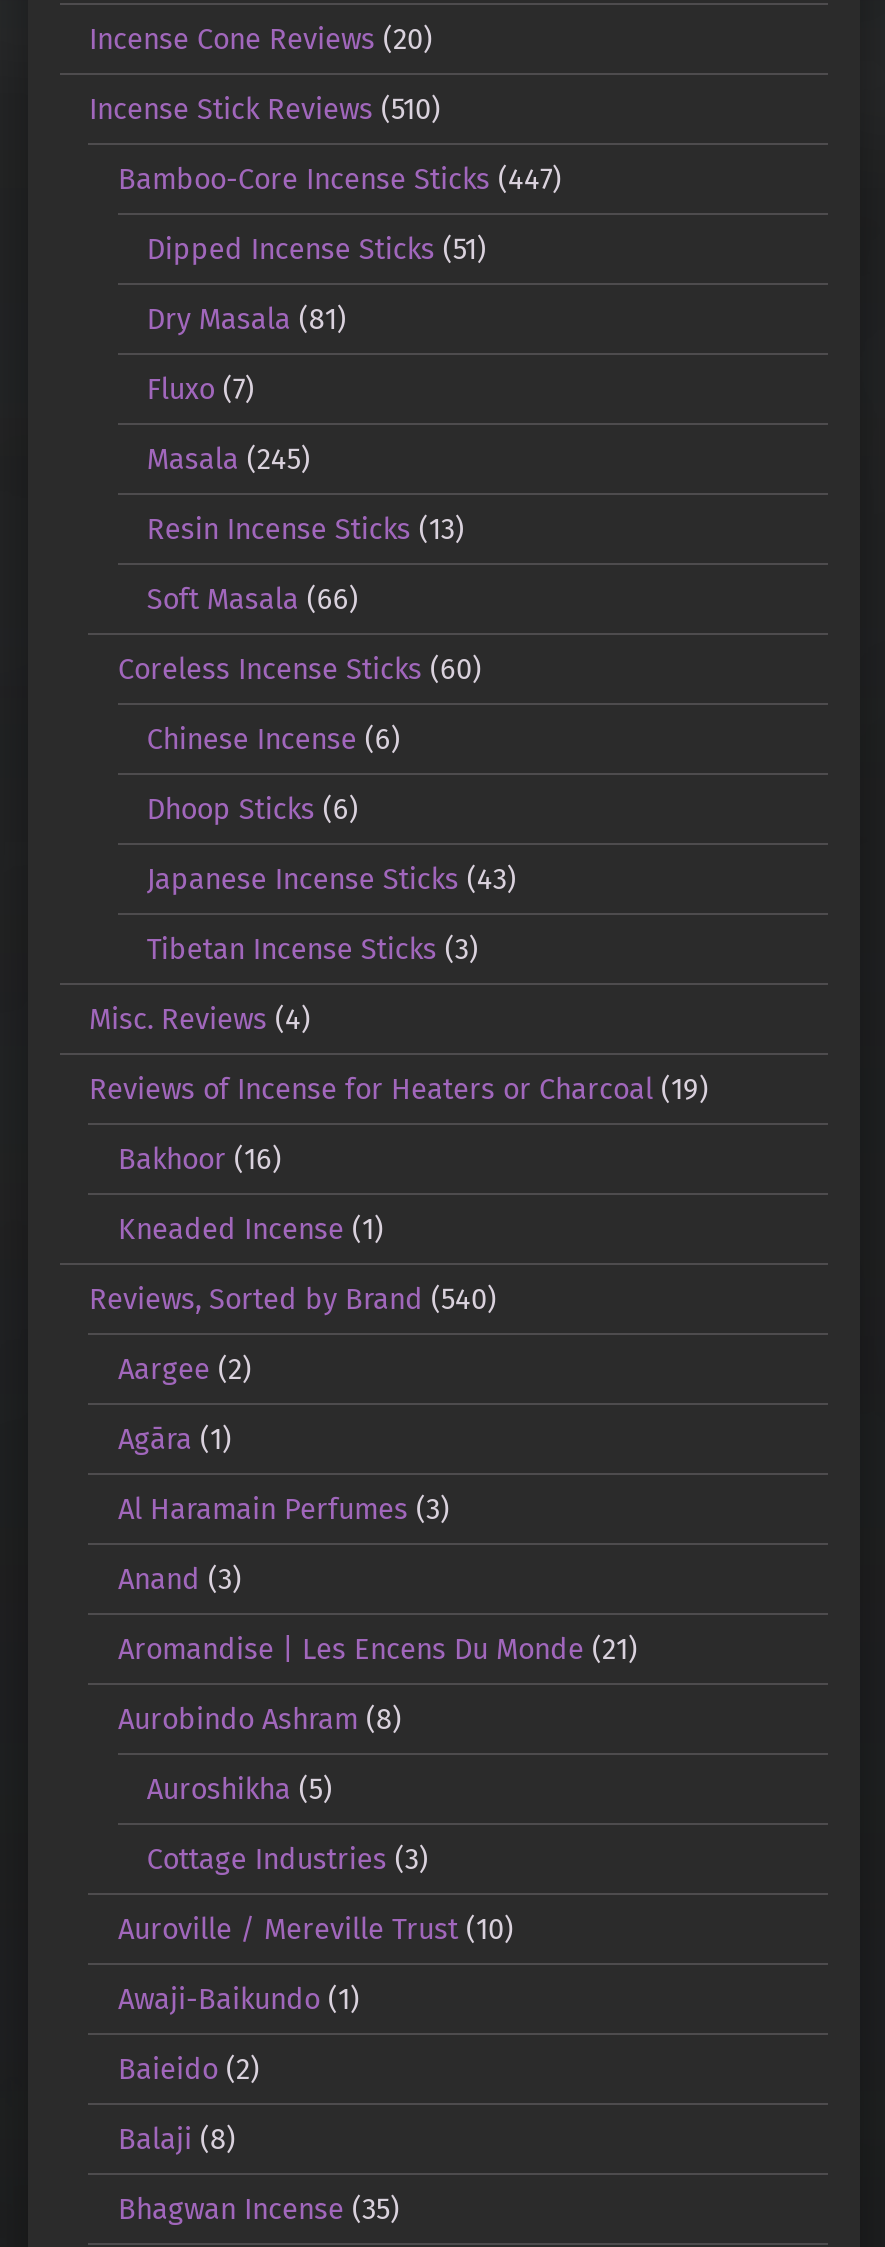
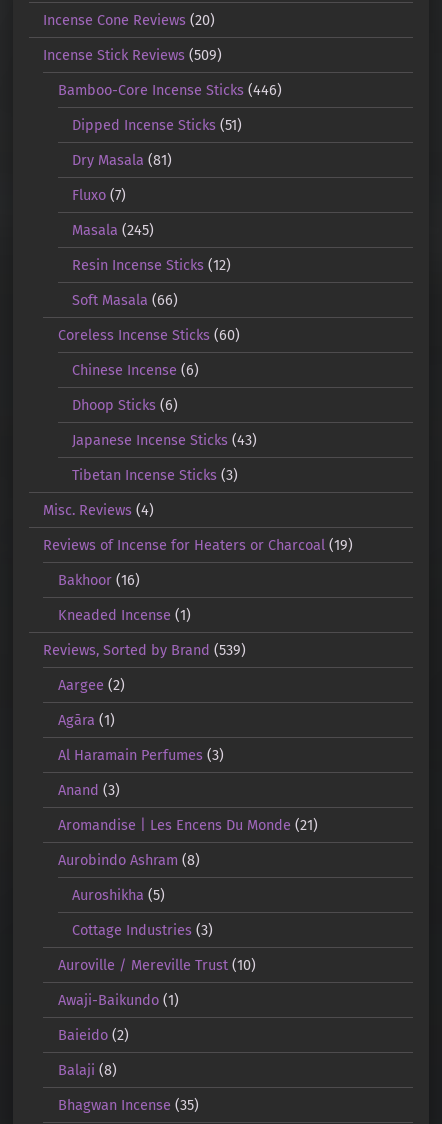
- Incense Stick Reviews (510)
+ Incense Stick Reviews (509)

- Bamboo-Core Incense Sticks (447)
+ Bamboo-Core Incense Sticks (446)

- Resin Incense Sticks (13)
+ Resin Incense Sticks (12)

- Reviews, Sorted by Brand (540)
+ Reviews, Sorted by Brand (539)
